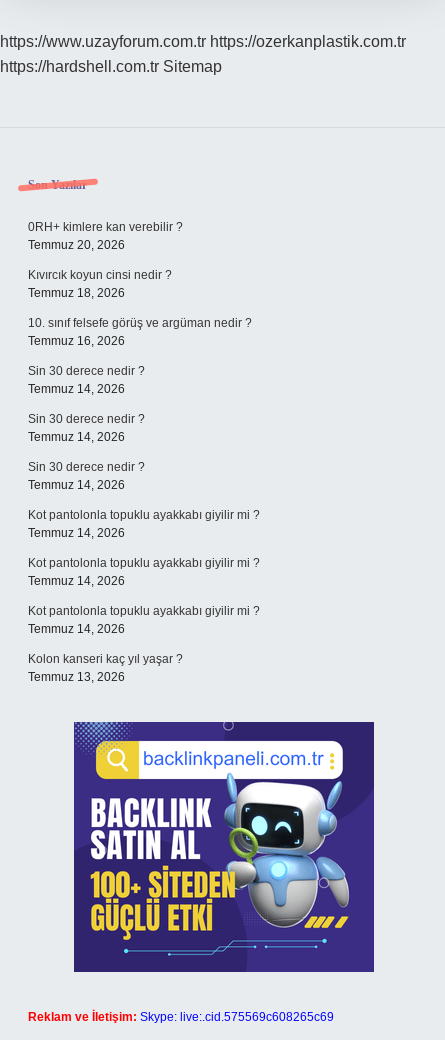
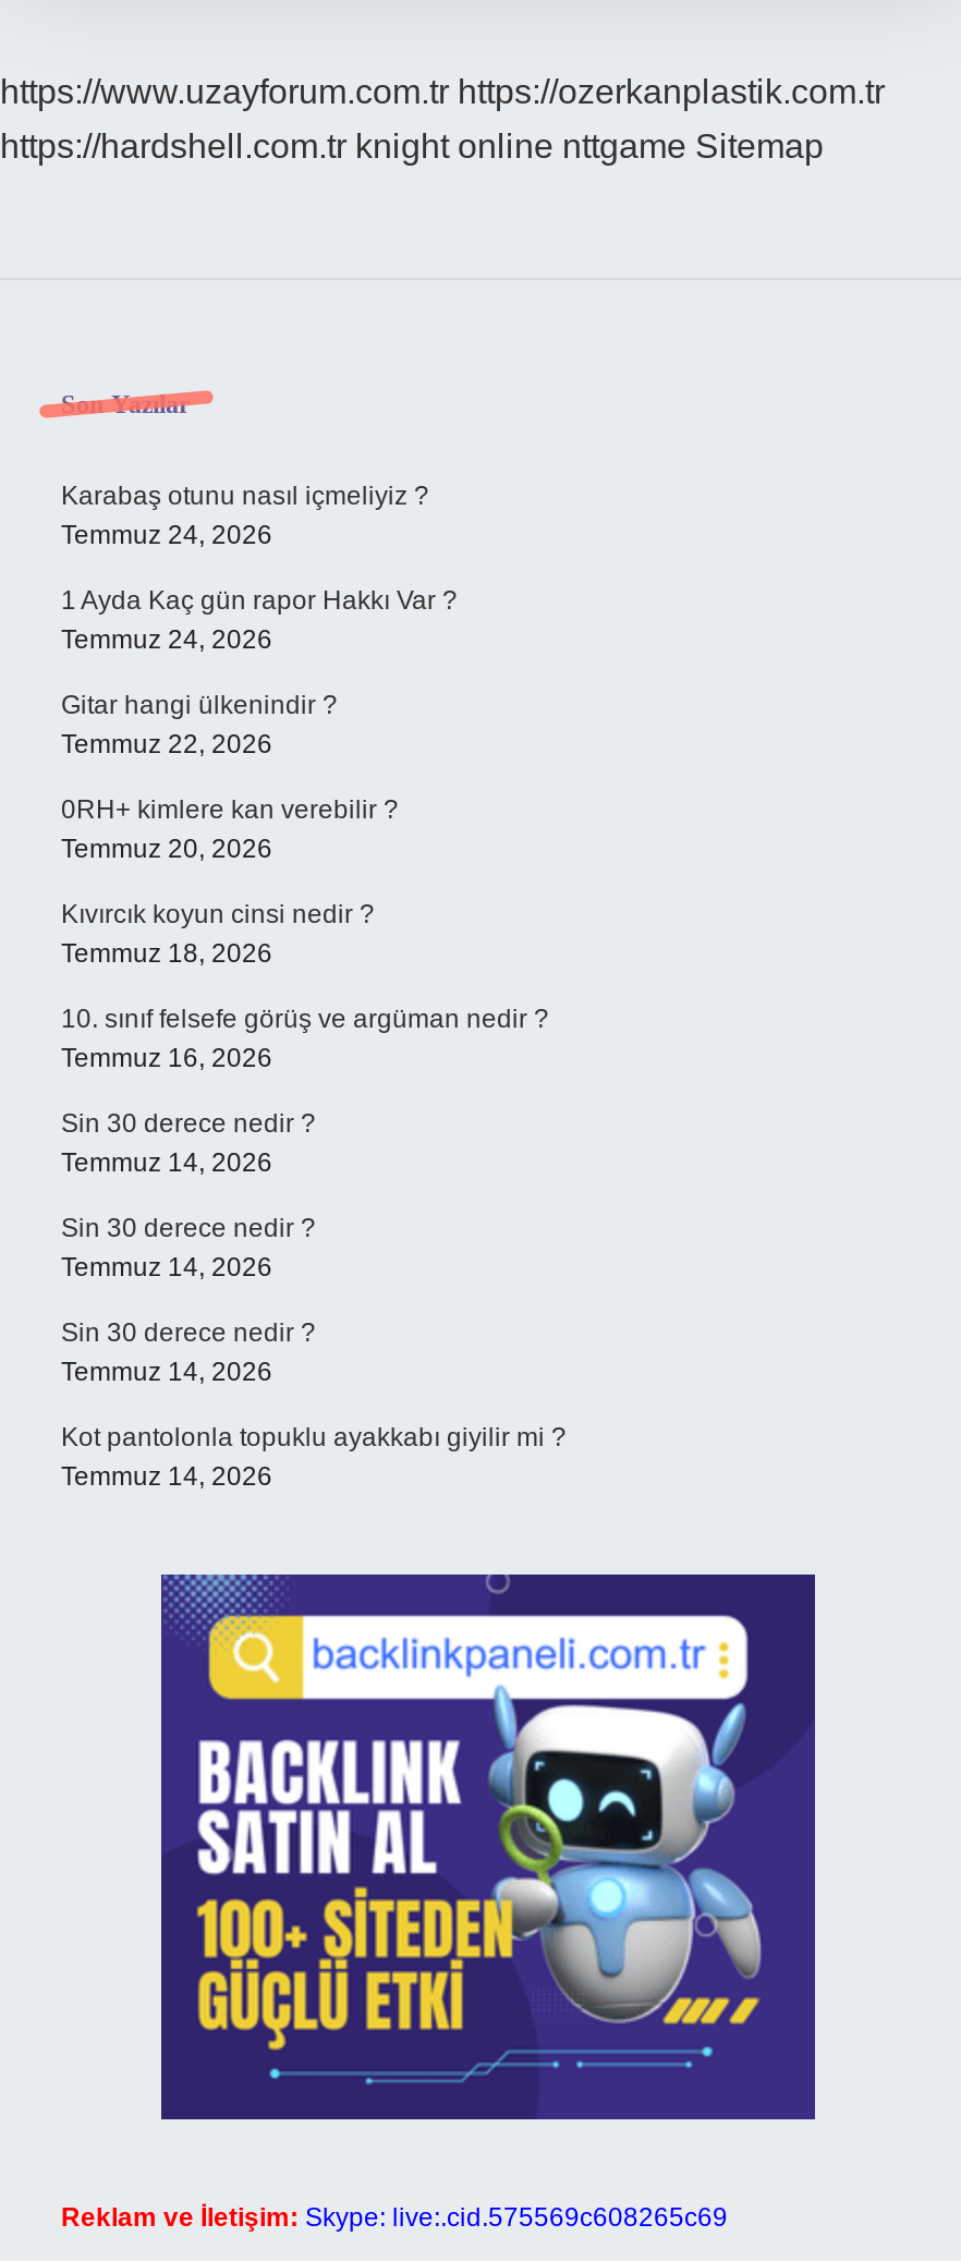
- https://hardshell.com.tr Sitemap
+ https://hardshell.com.tr knight online nttgame Sitemap

+ Karabaş otunu nasıl içmeliyiz ?
+ Temmuz 24, 2026
+ 1 Ayda Kaç gün rapor Hakkı Var ?
+ Temmuz 24, 2026
+ Gitar hangi ülkenindir ?
+ Temmuz 22, 2026

moved down: 0RH+ kimlere kan verebilir ? | Temmuz 20, 2026 | Kıvırcık koyun cinsi nedir ? | ... | Kot pantolonla topuklu ayakkabı giyilir mi ? | Temmuz 14, 2026

- Kot pantolonla topuklu ayakkabı giyilir mi ?
- Temmuz 14, 2026
- Kot pantolonla topuklu ayakkabı giyilir mi ?
- Temmuz 14, 2026
- Kolon kanseri kaç yıl yaşar ?
- Temmuz 13, 2026
